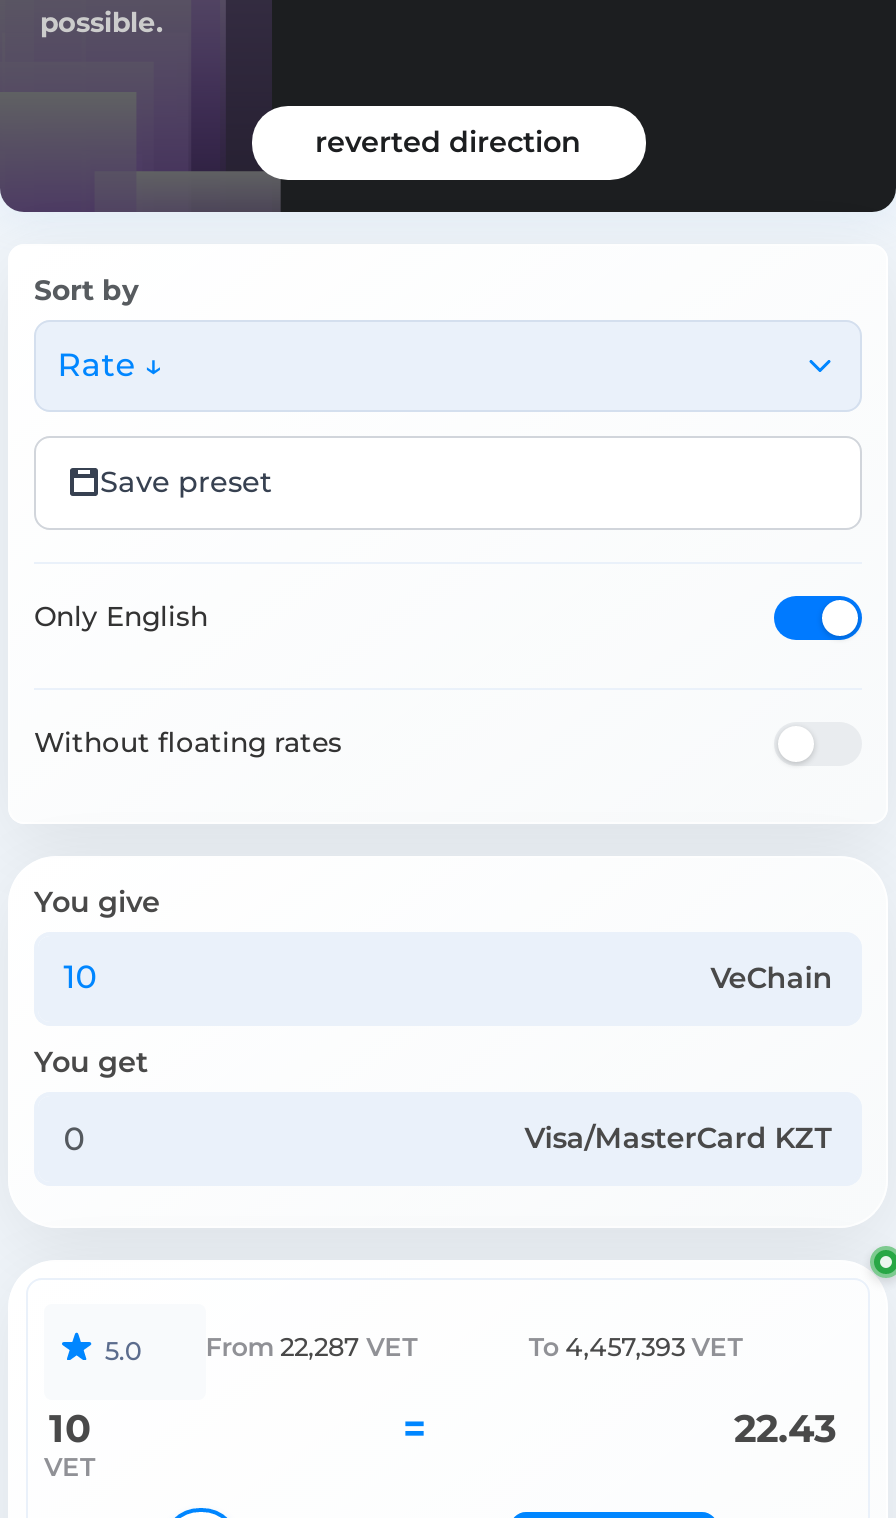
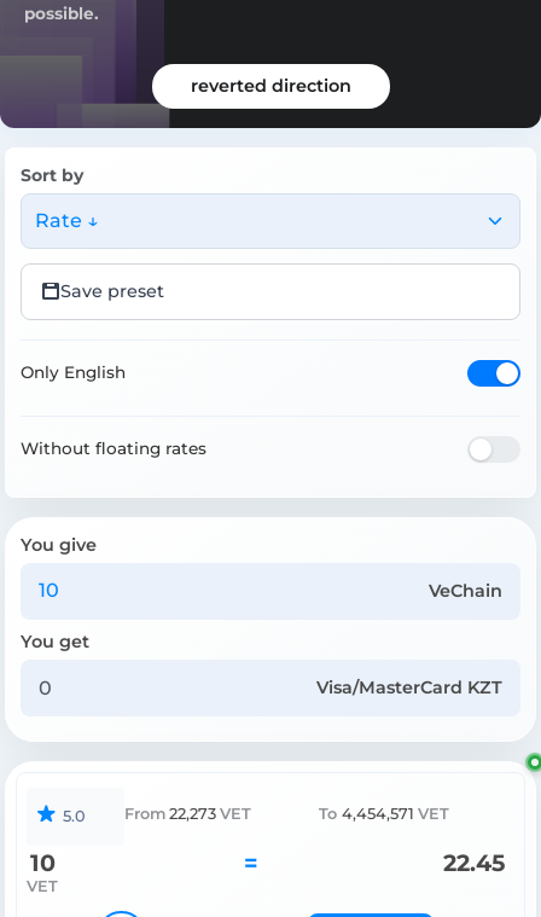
- From 22,287 VET
+ From 22,273 VET

- To 4,457,393 VET
+ To 4,454,571 VET

- 22.43
+ 22.45
